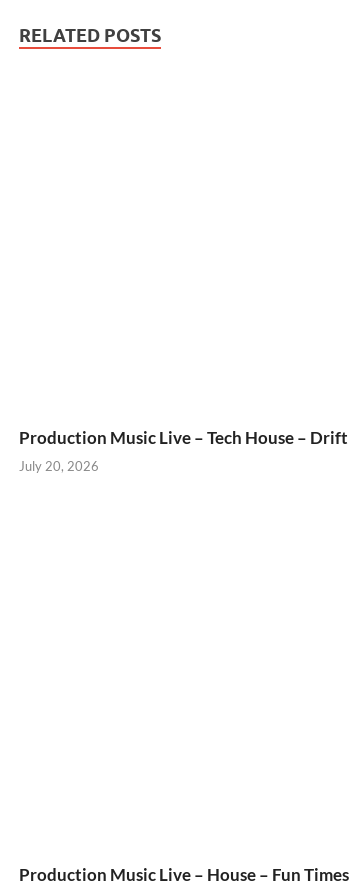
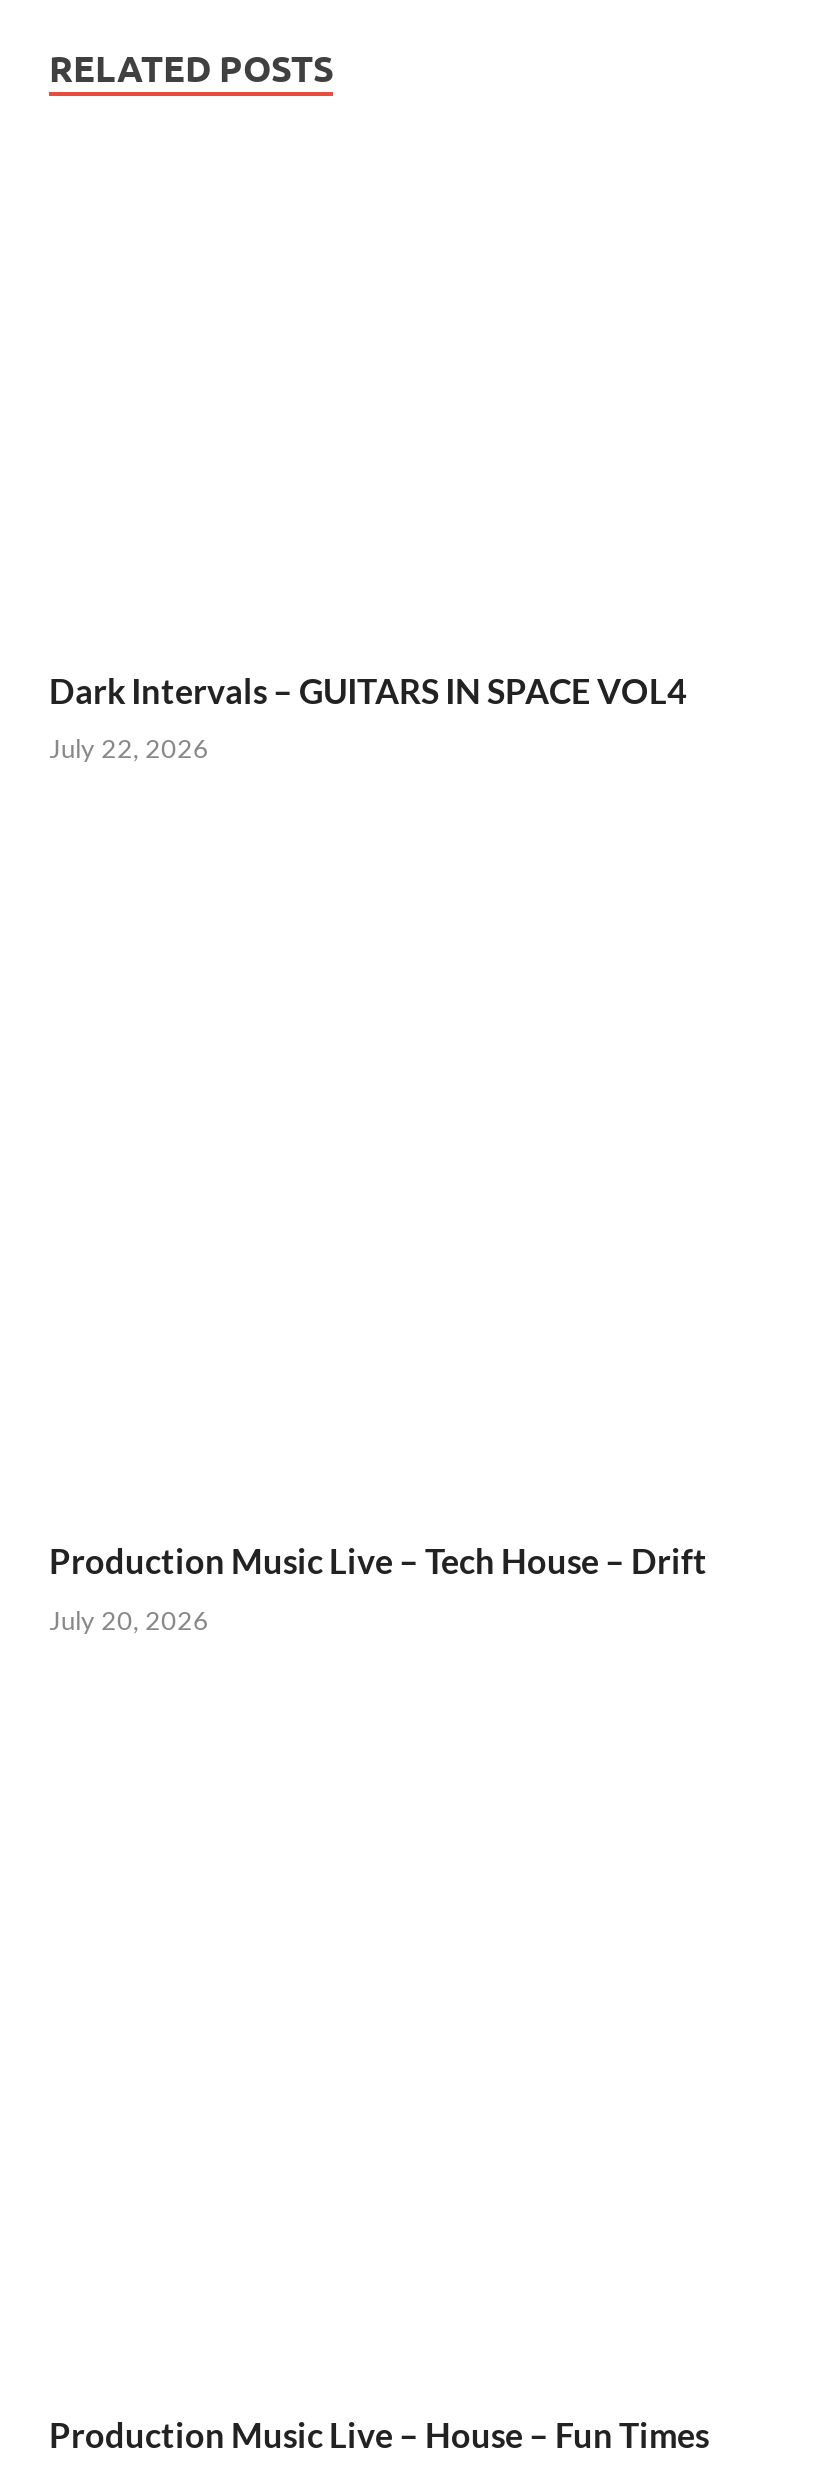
+ Dark Intervals – GUITARS IN SPACE VOL4
+ July 22, 2026
